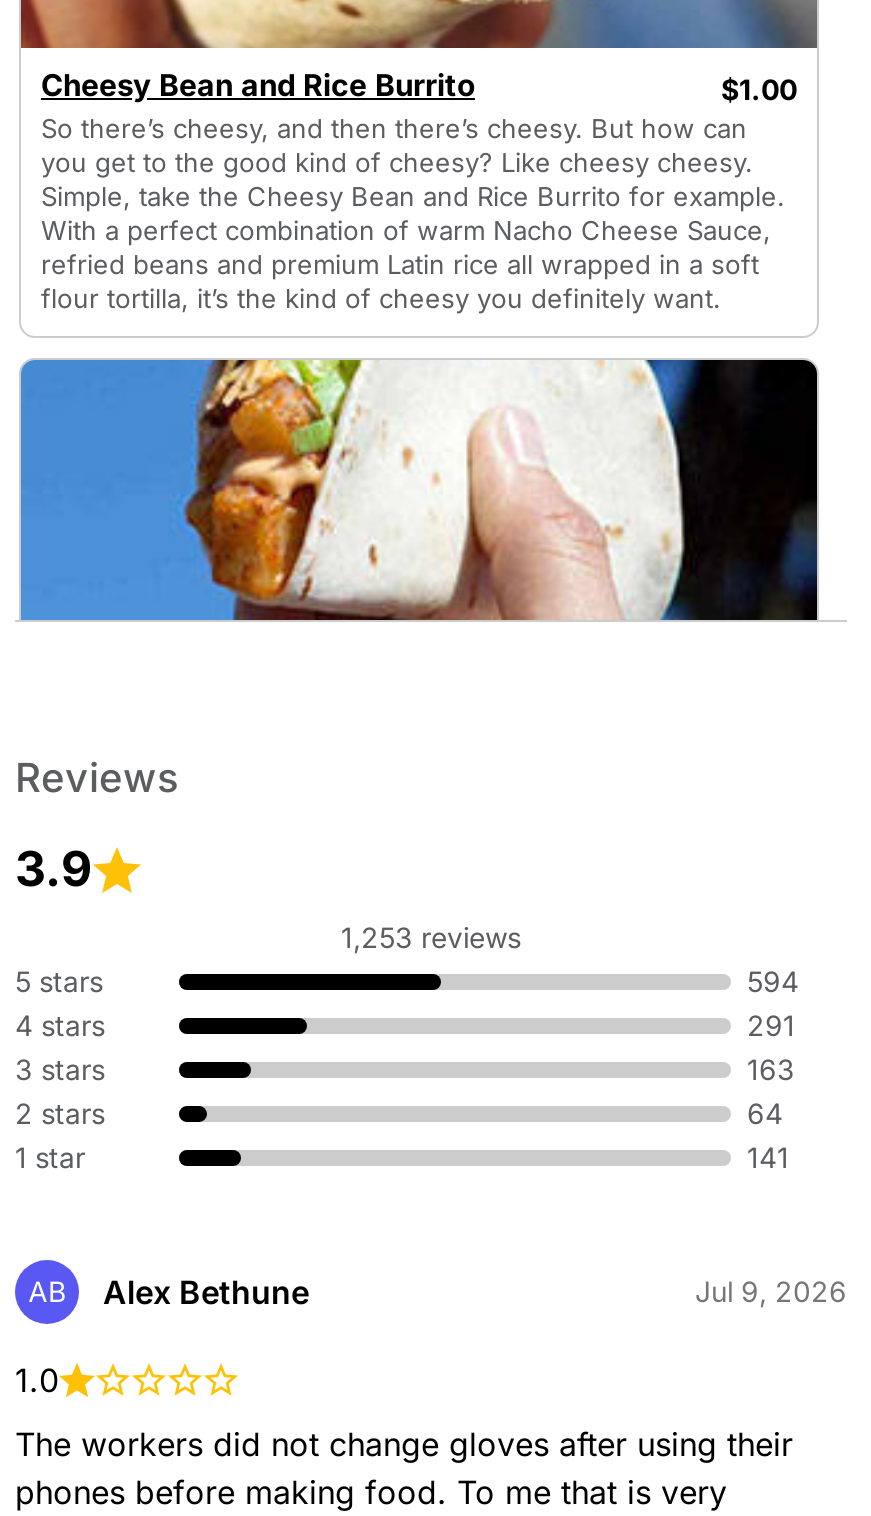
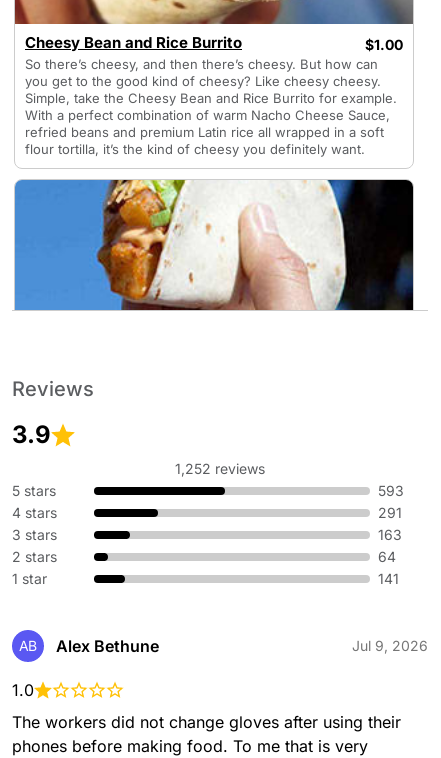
- 1,253 reviews
+ 1,252 reviews

- 594
+ 593
